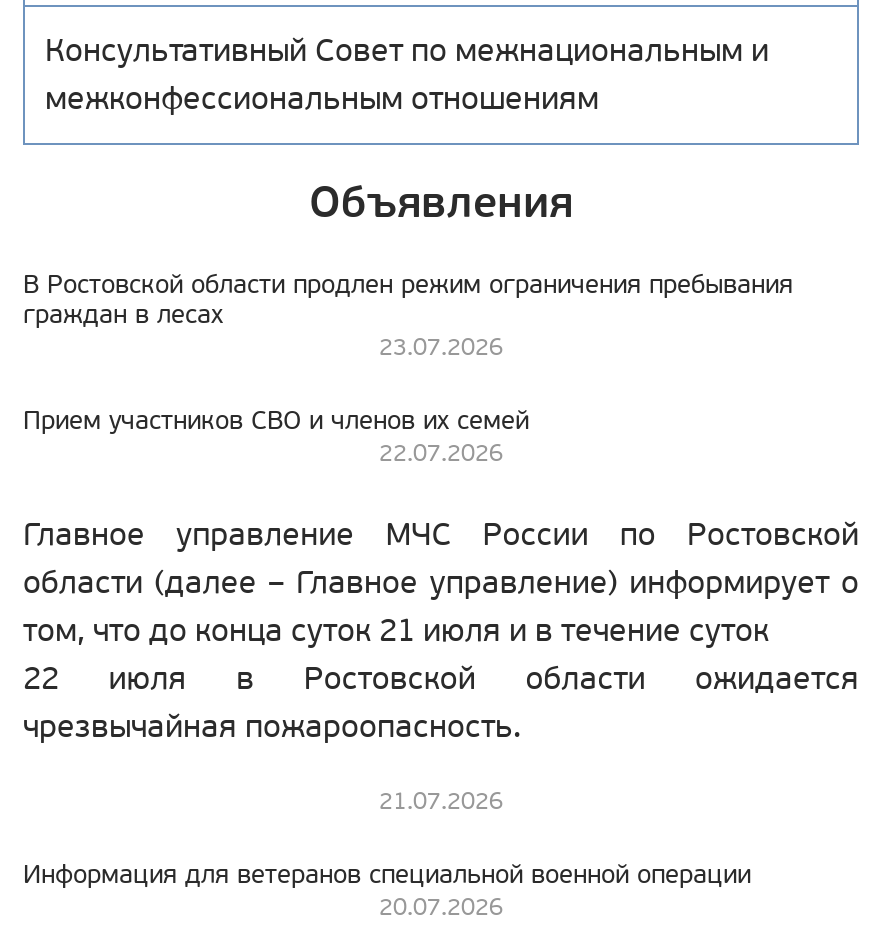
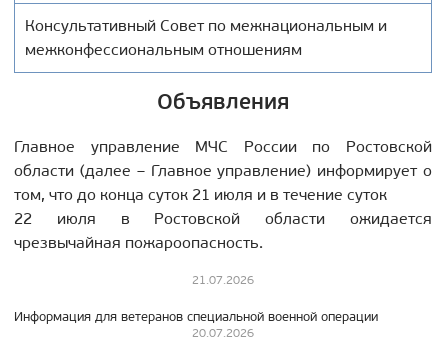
- В Ростовской области продлен режим ограничения пребывания
- граждан в лесах
- 23.07.2026
- Прием участников СВО и членов их семей
- 22.07.2026
